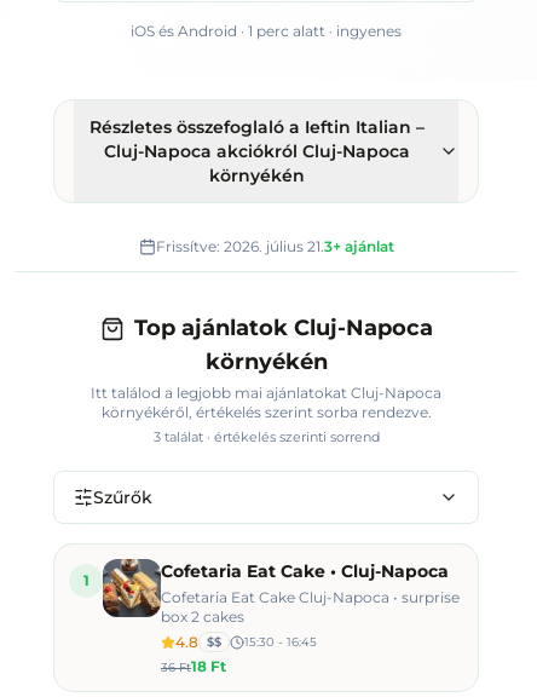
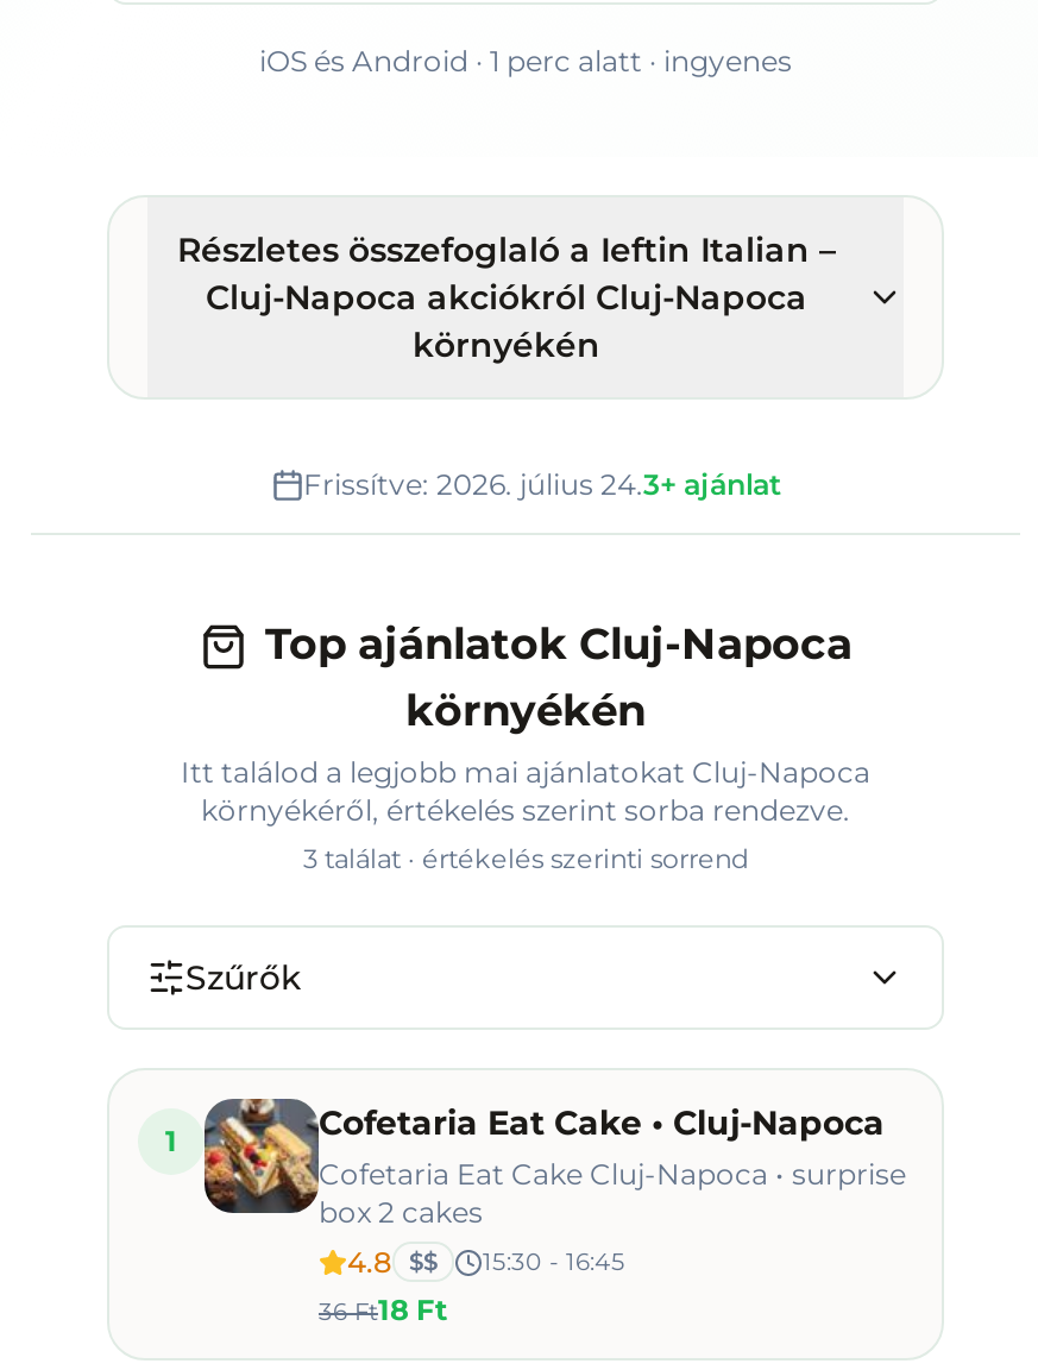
- Frissítve: 2026. július 21.3+ ajánlat
+ Frissítve: 2026. július 24.3+ ajánlat
